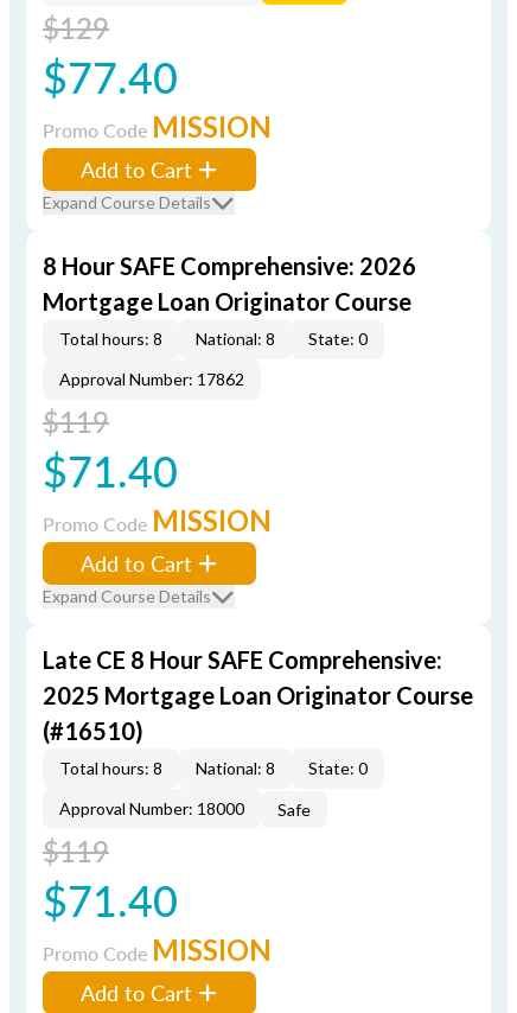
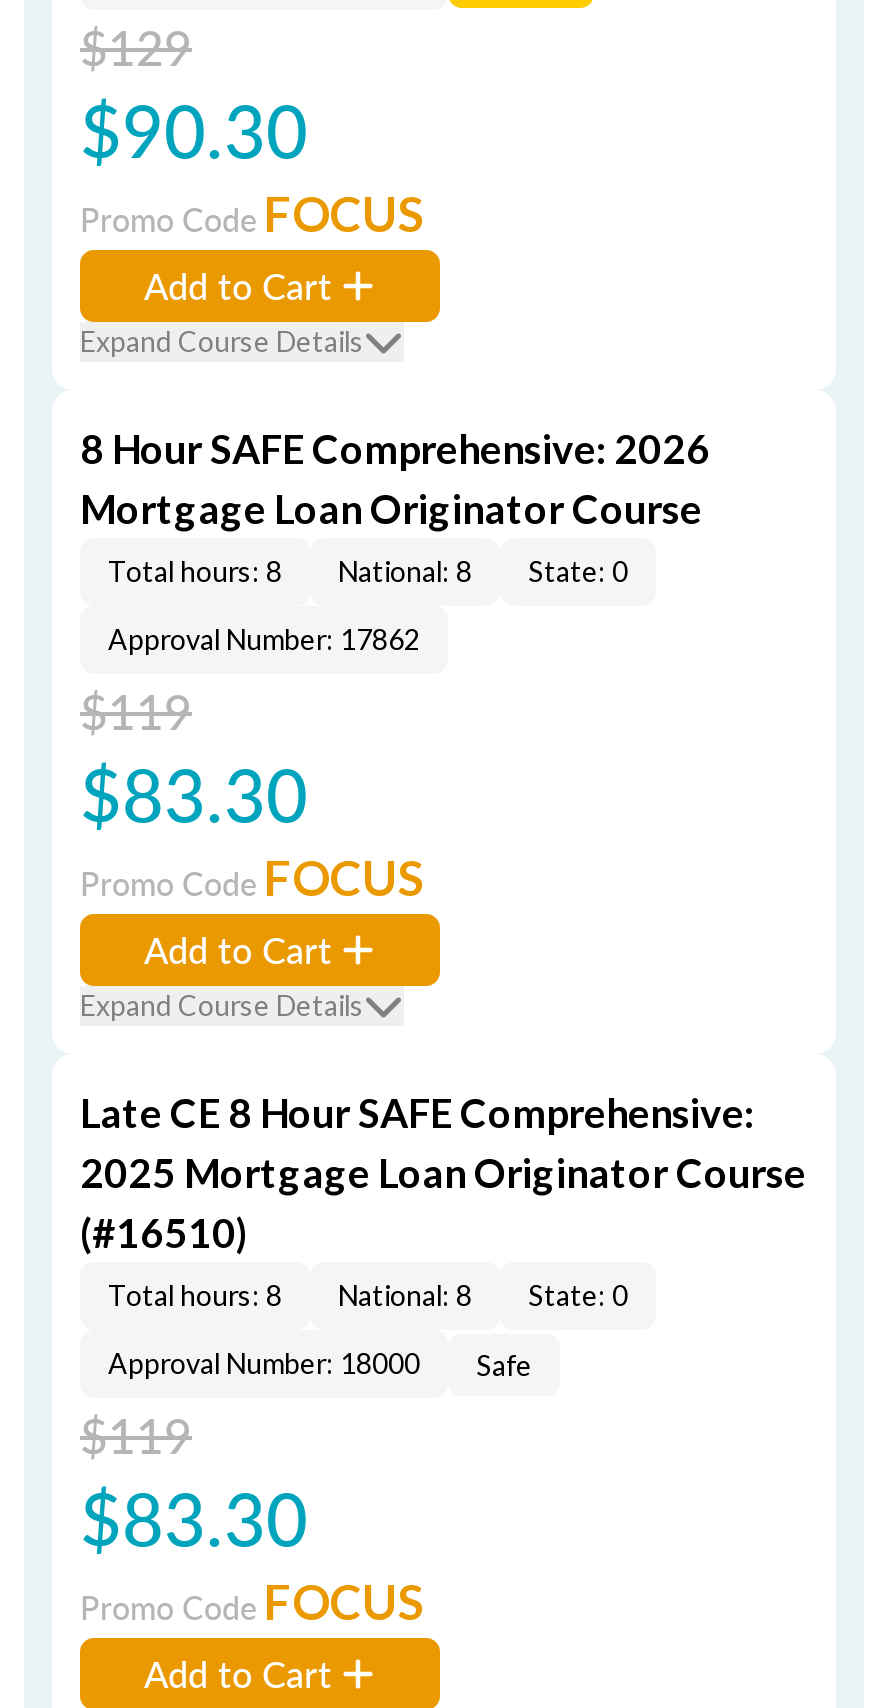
- $77.40
+ $90.30

- Promo Code MISSION
+ Promo Code FOCUS

- $71.40
+ $83.30

- Promo Code MISSION
+ Promo Code FOCUS

- $71.40
+ $83.30

- Promo Code MISSION
+ Promo Code FOCUS
